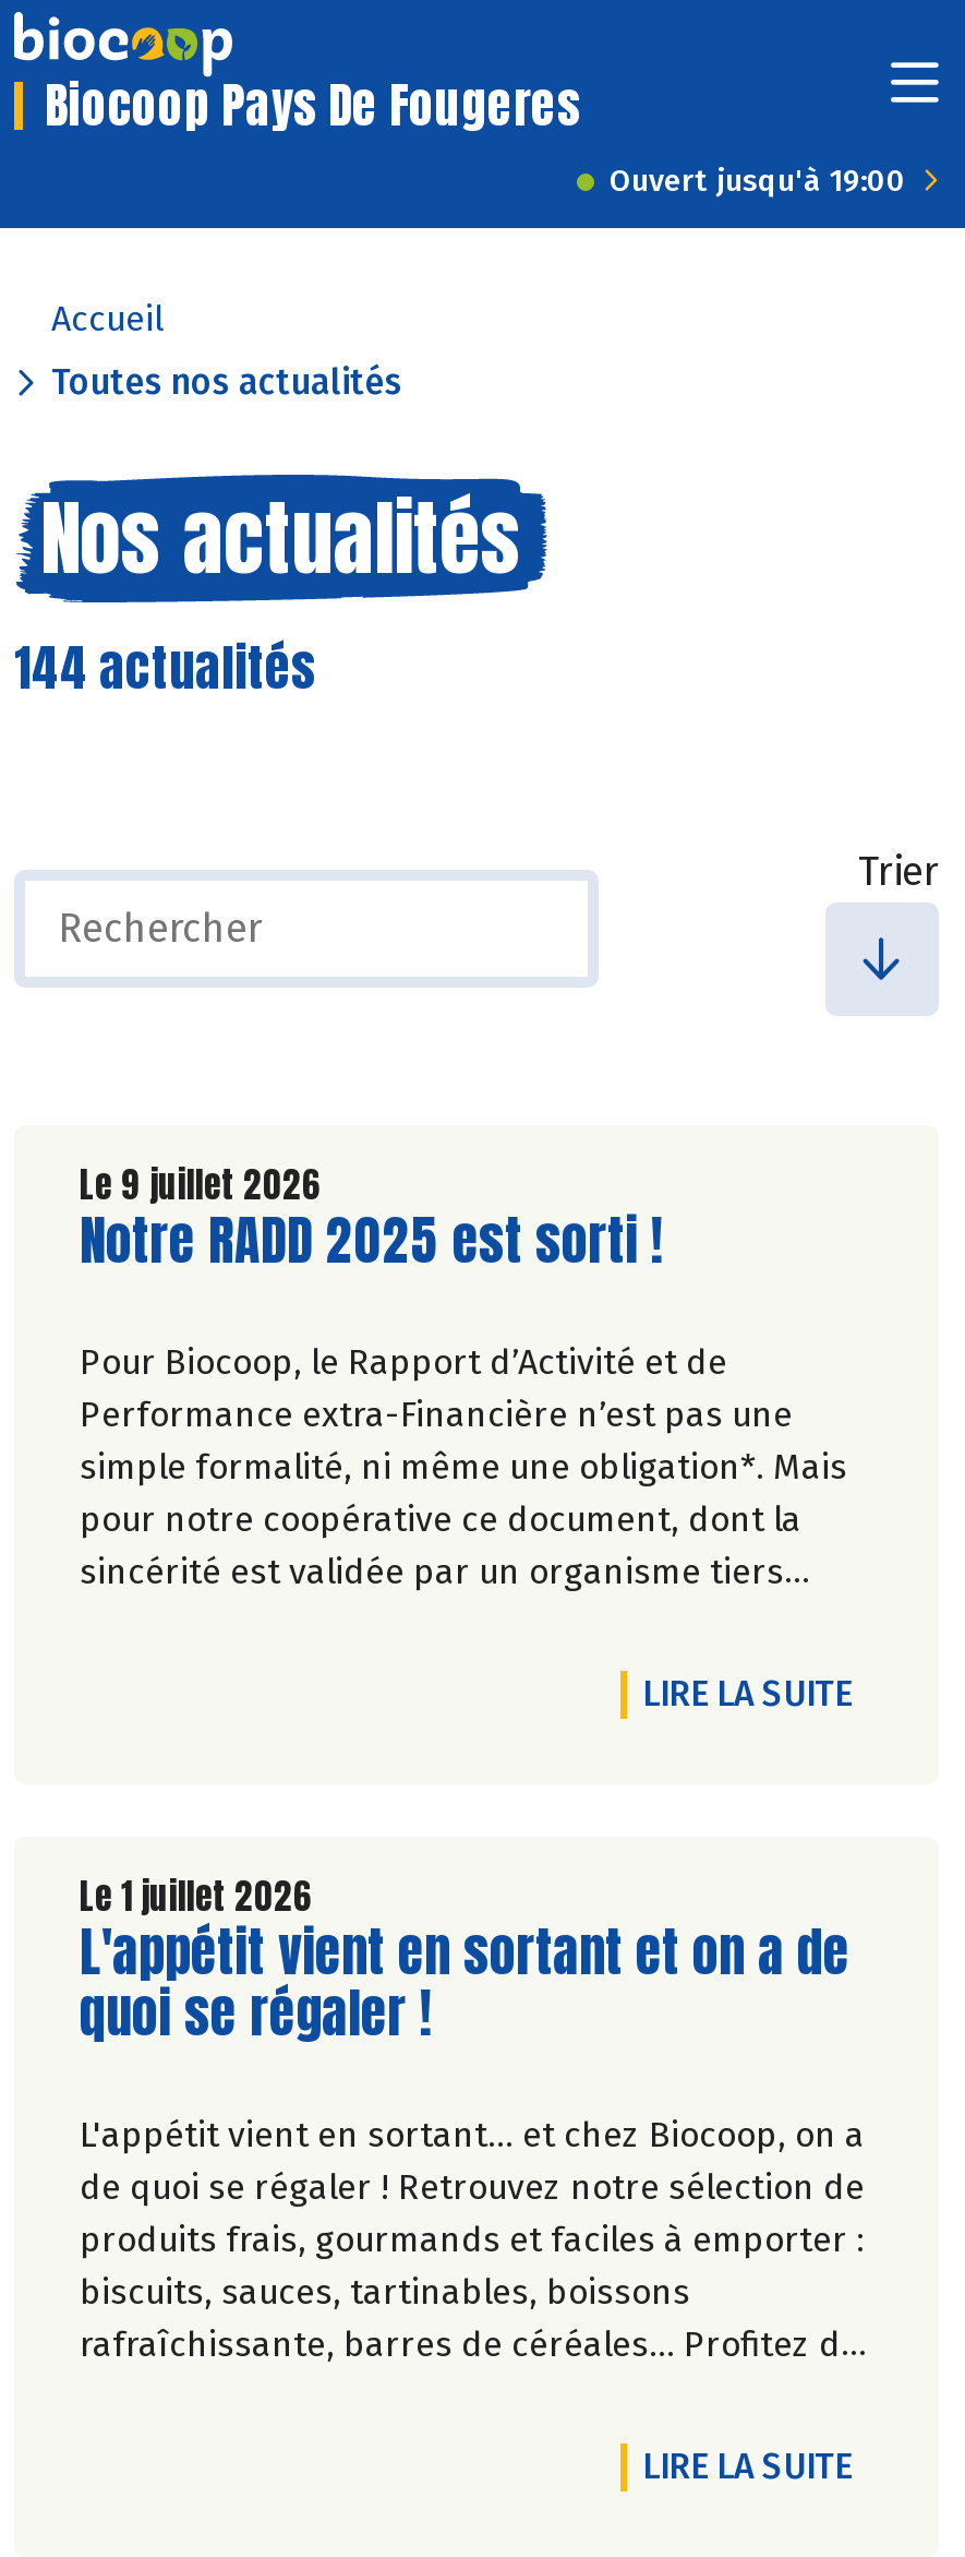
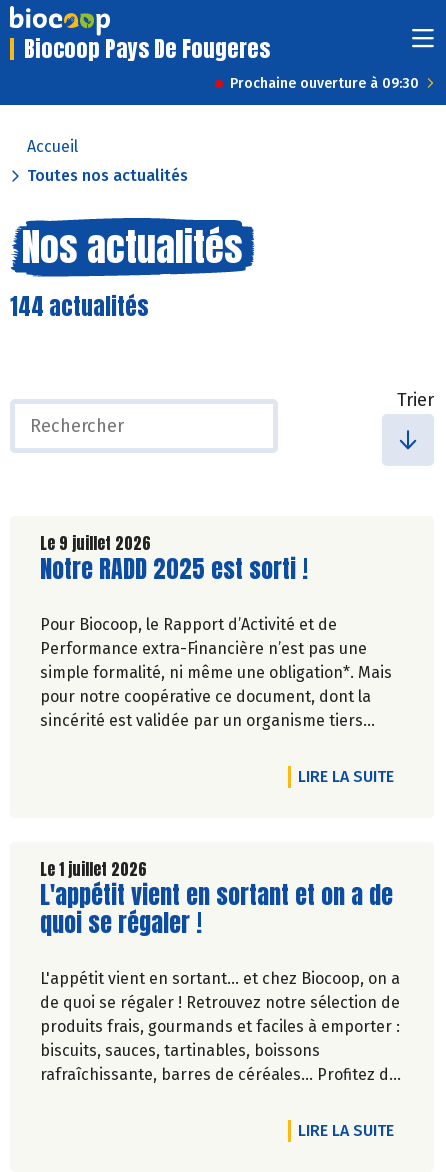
- Ouvert jusqu'à 19:00
+ Prochaine ouverture à 09:30
